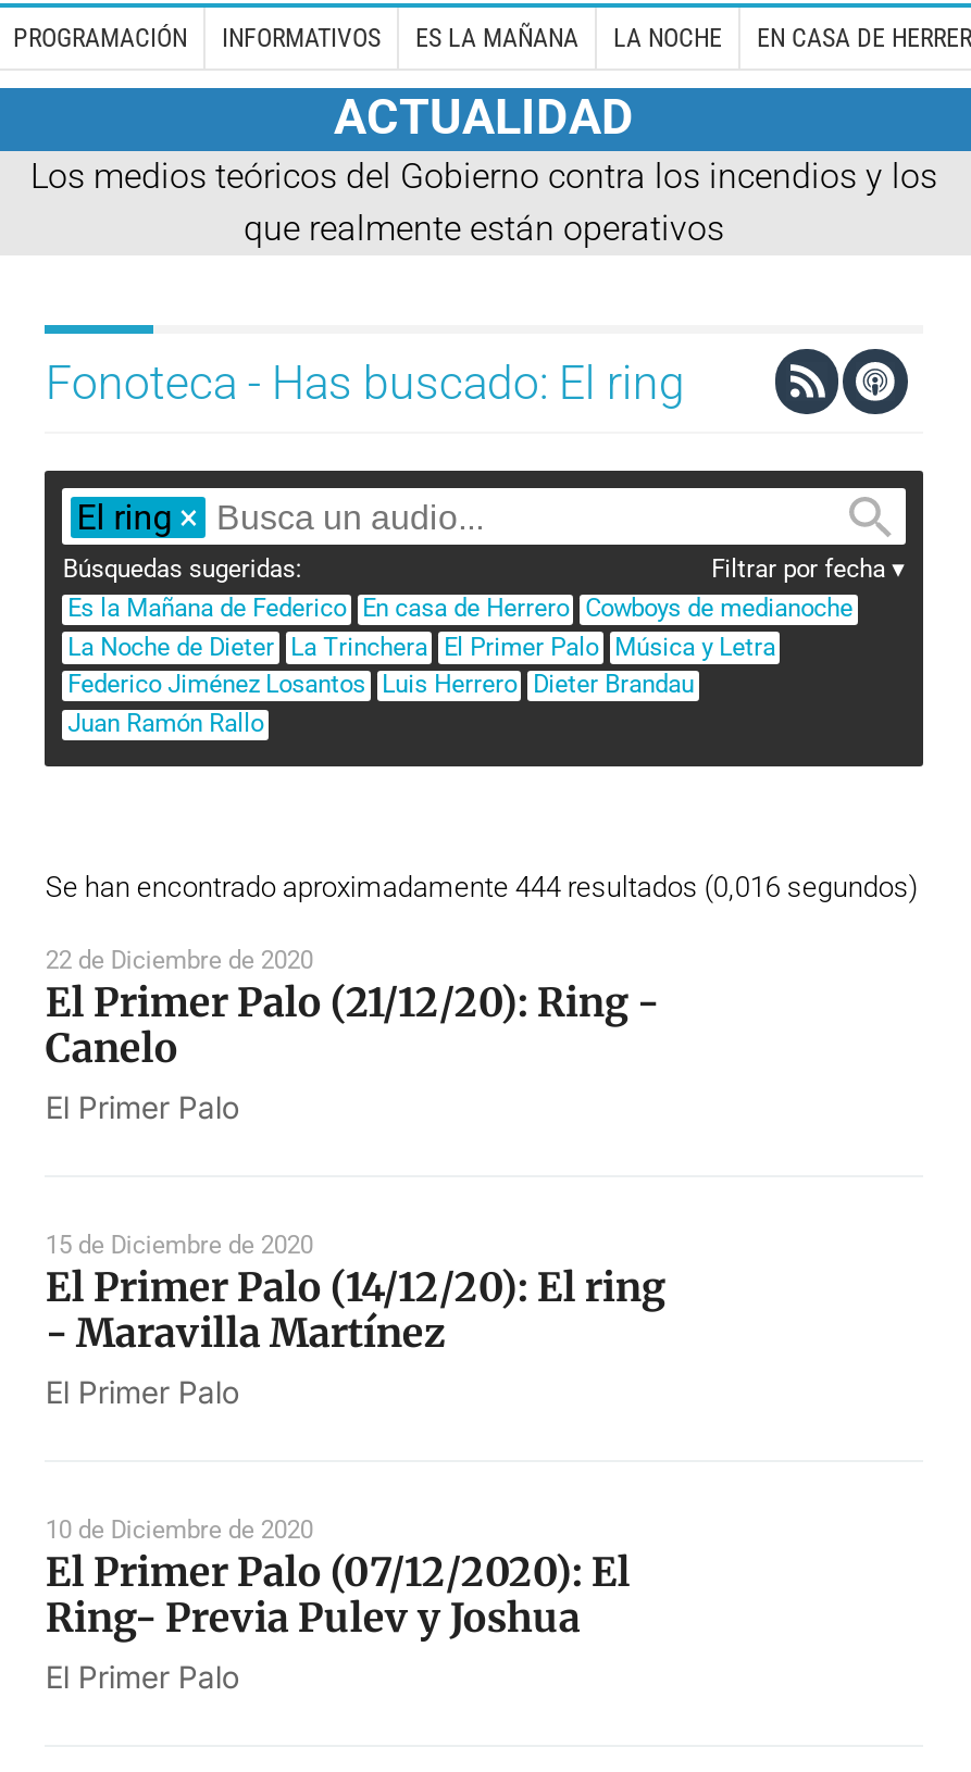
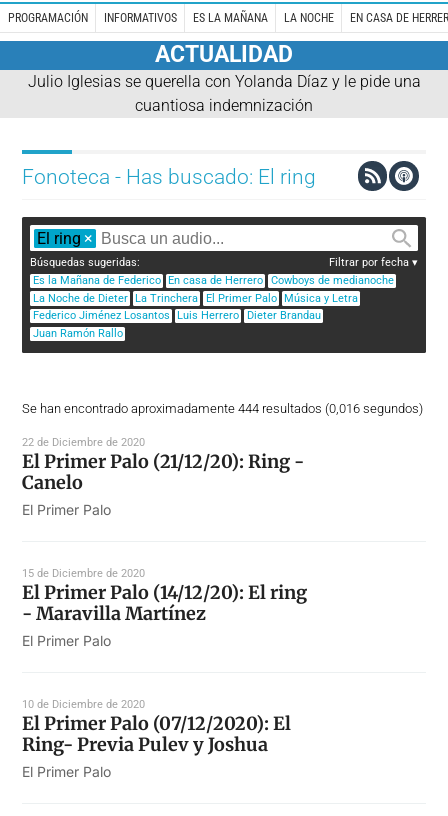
- Los medios teóricos del Gobierno contra los incendios y los
- que realmente están operativos
+ Julio Iglesias se querella con Yolanda Díaz y le pide una
+ cuantiosa indemnización
